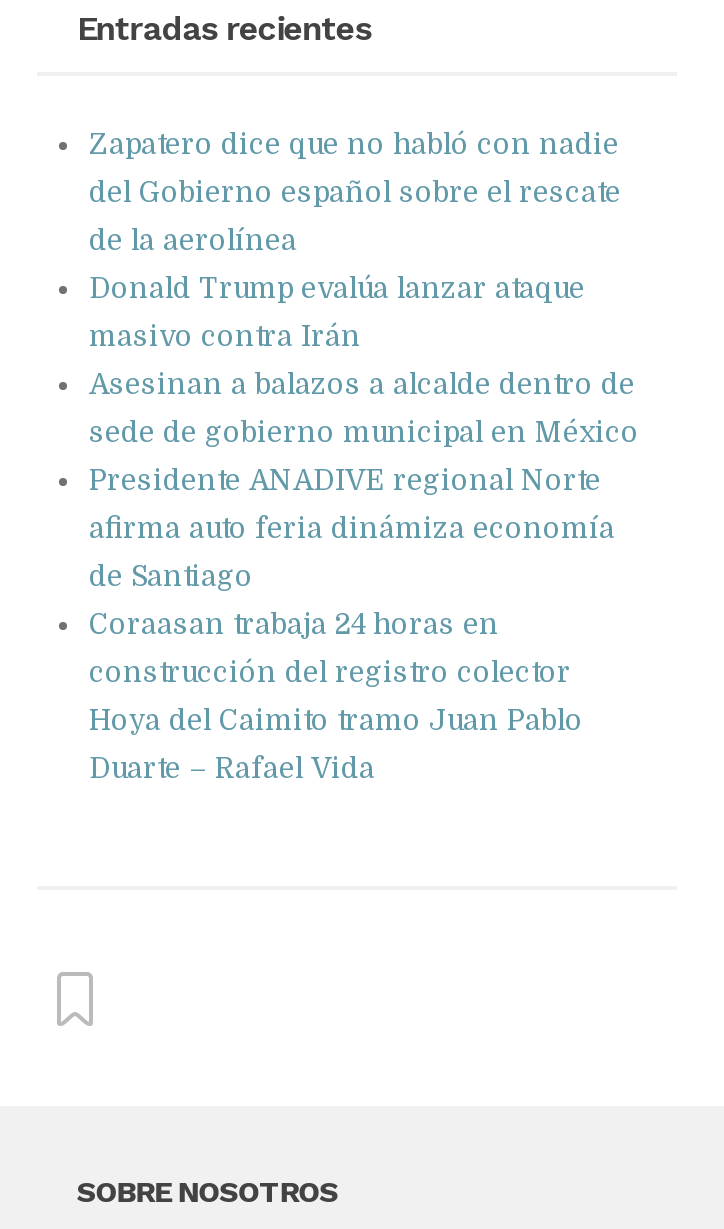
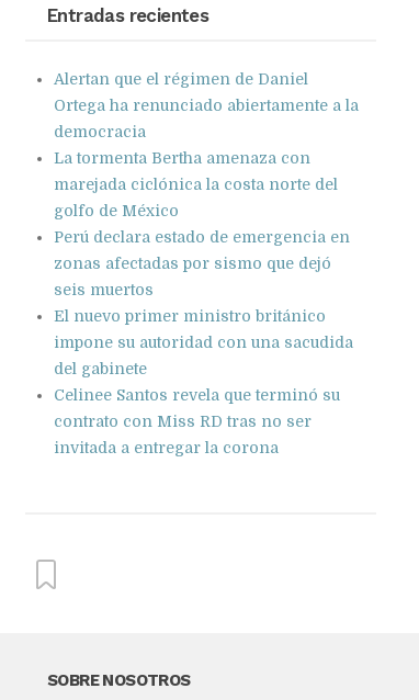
- Zapatero dice que no habló con nadie
- del Gobierno español sobre el rescate
- de la aerolínea
- Donald Trump evalúa lanzar ataque
- masivo contra Irán
- Asesinan a balazos a alcalde dentro de
- sede de gobierno municipal en México
- Presidente ANADIVE regional Norte
- afirma auto feria dinámiza economía
- de Santiago
- Coraasan trabaja 24 horas en
- construcción del registro colector
- Hoya del Caimito tramo Juan Pablo
- Duarte – Rafael Vida
+ Alertan que el régimen de Daniel
+ Ortega ha renunciado abiertamente a la
+ democracia
+ La tormenta Bertha amenaza con
+ marejada ciclónica la costa norte del
+ golfo de México
+ Perú declara estado de emergencia en
+ zonas afectadas por sismo que dejó
+ seis muertos
+ El nuevo primer ministro británico
+ impone su autoridad con una sacudida
+ del gabinete
+ Celinee Santos revela que terminó su
+ contrato con Miss RD tras no ser
+ invitada a entregar la corona
